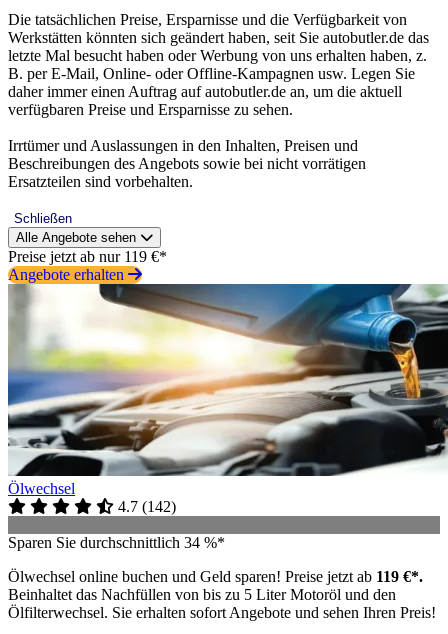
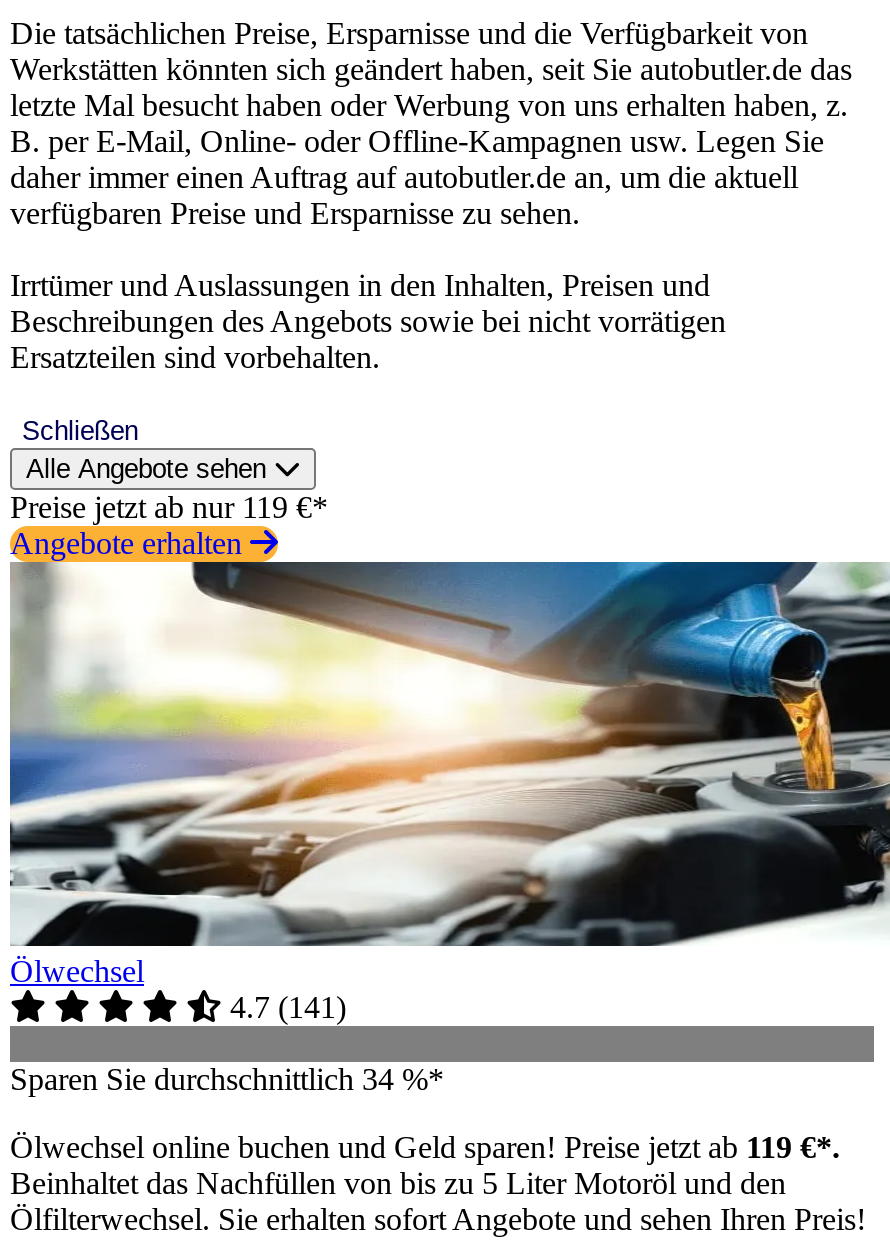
- 4.7 (142)
+ 4.7 (141)
